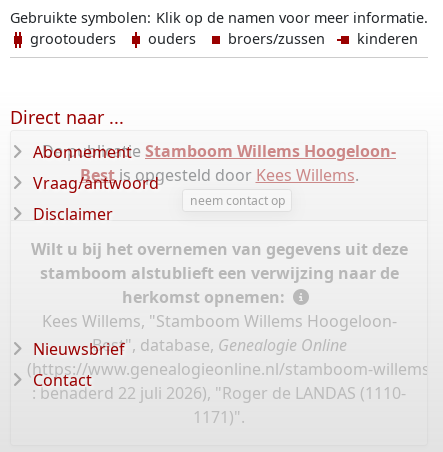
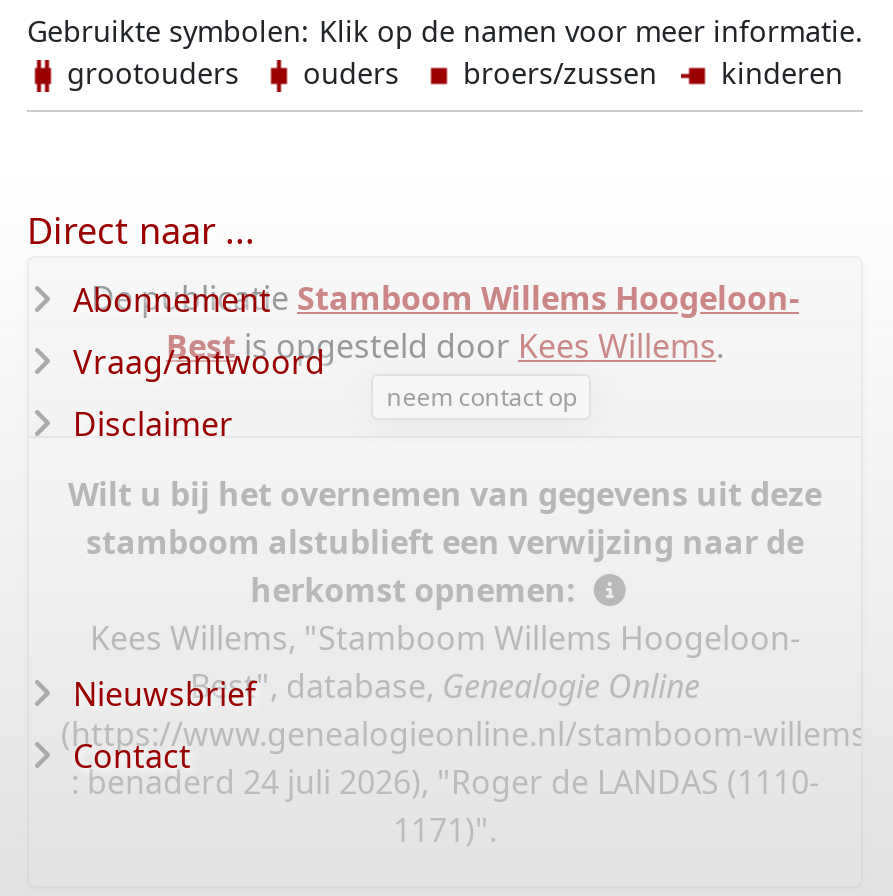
- : benaderd 22 juli 2026), "Roger de LANDAS (1110-
+ : benaderd 24 juli 2026), "Roger de LANDAS (1110-
